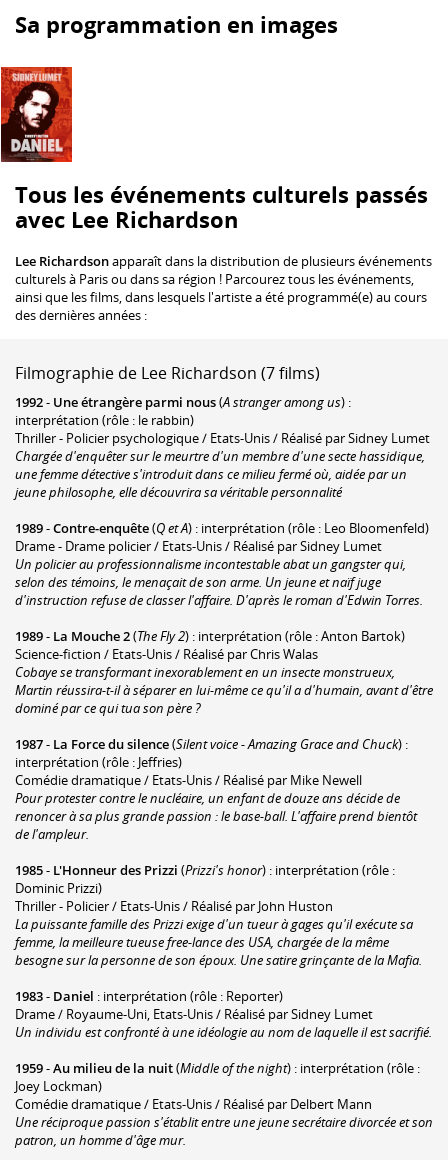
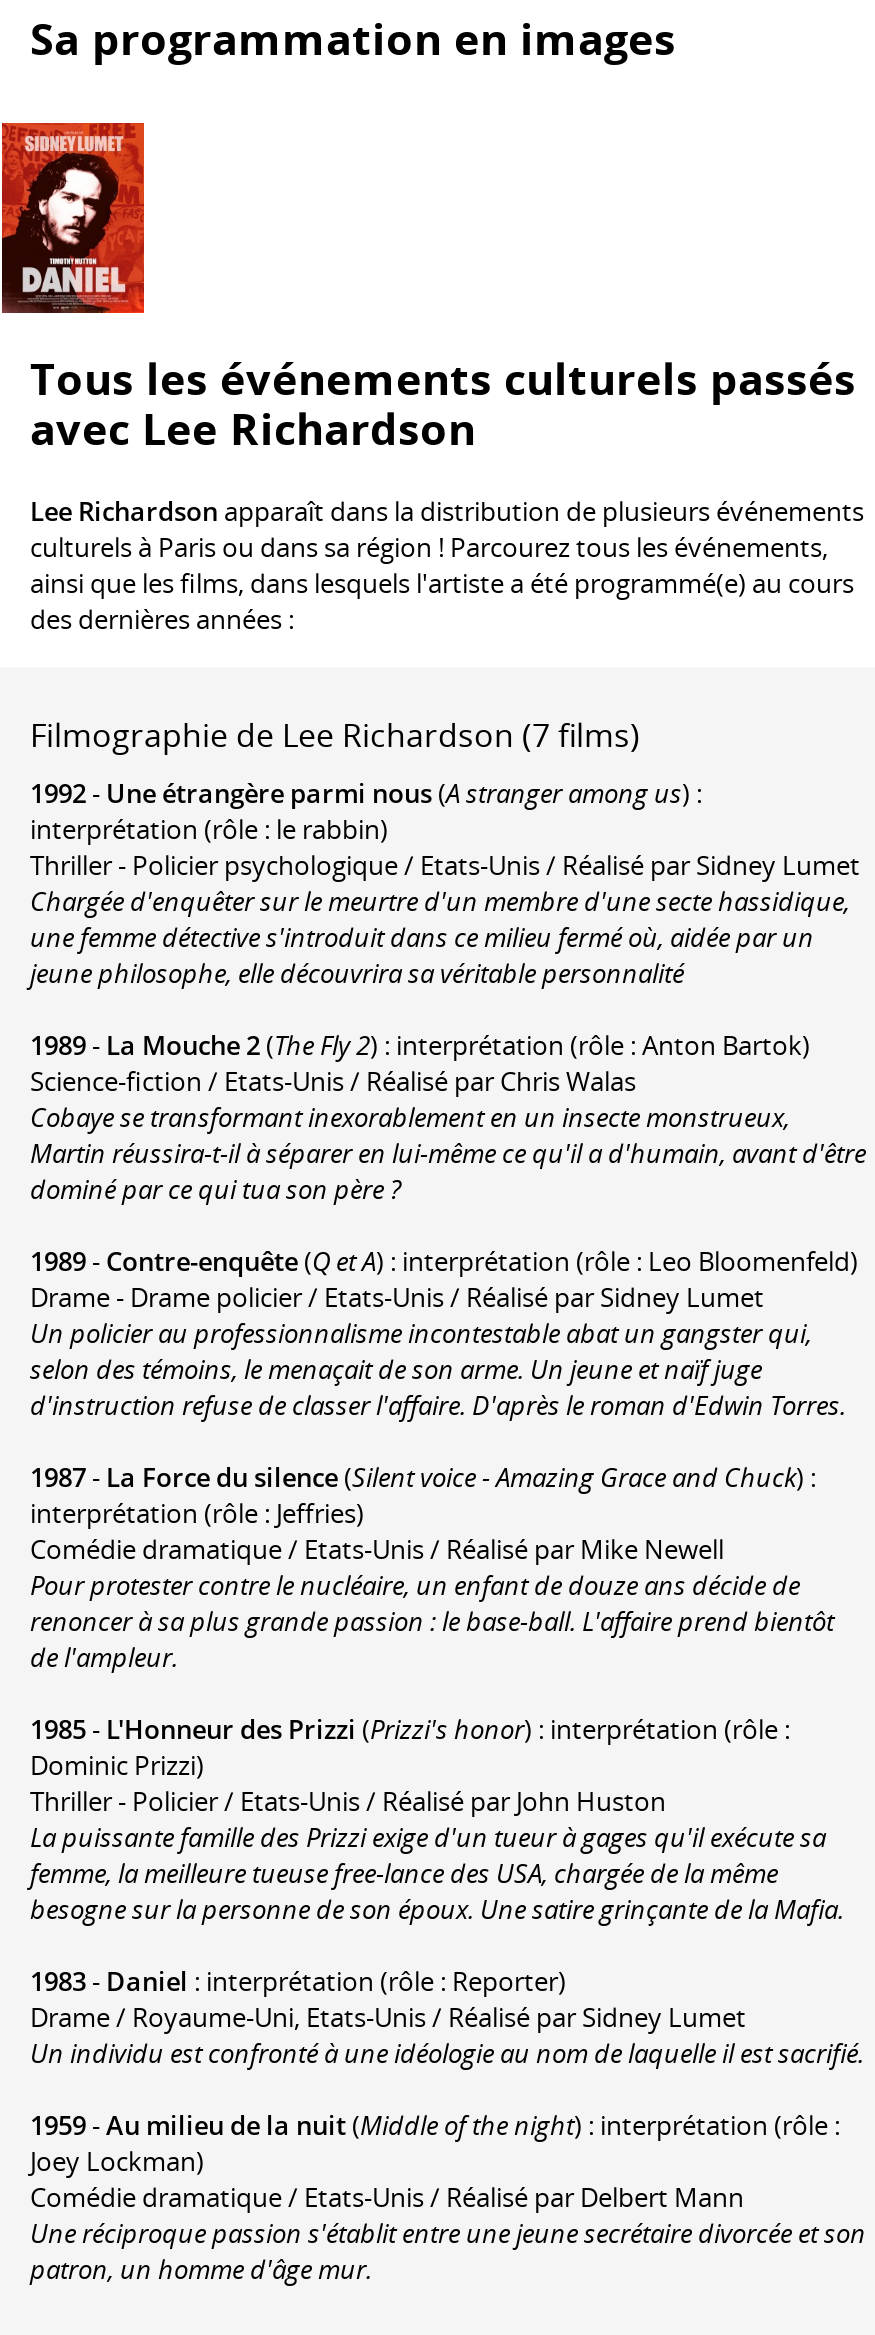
moved down: 1989 - Contre-enquête (Q et A) : interprétation (rôle : Leo Bloomenfeld) | Drame - Drame policier / Etats-Unis / Réalisé par Sidney Lumet | Un policier au professionnalisme incontestable abat un gangster qui, | selon des témoins, le menaçait de son arme. Un jeune et naïf juge | d'instruction refuse de classer l'affaire. D'après le roman d'Edwin Torres.

moved up: 1989 - La Mouche 2 (The Fly 2) : interprétation (rôle : Anton Bartok) | Science-fiction / Etats-Unis / Réalisé par Chris Walas | Cobaye se transformant inexorablement en un insecte monstrueux, | Martin réussira-t-il à séparer en lui-même ce qu'il a d'humain, avant d'être | dominé par ce qui tua son père ?
